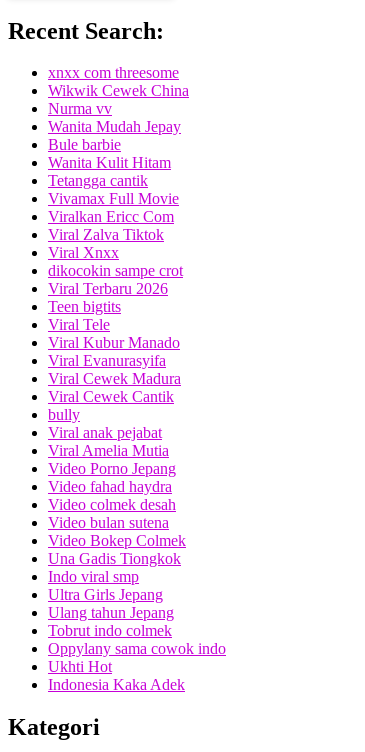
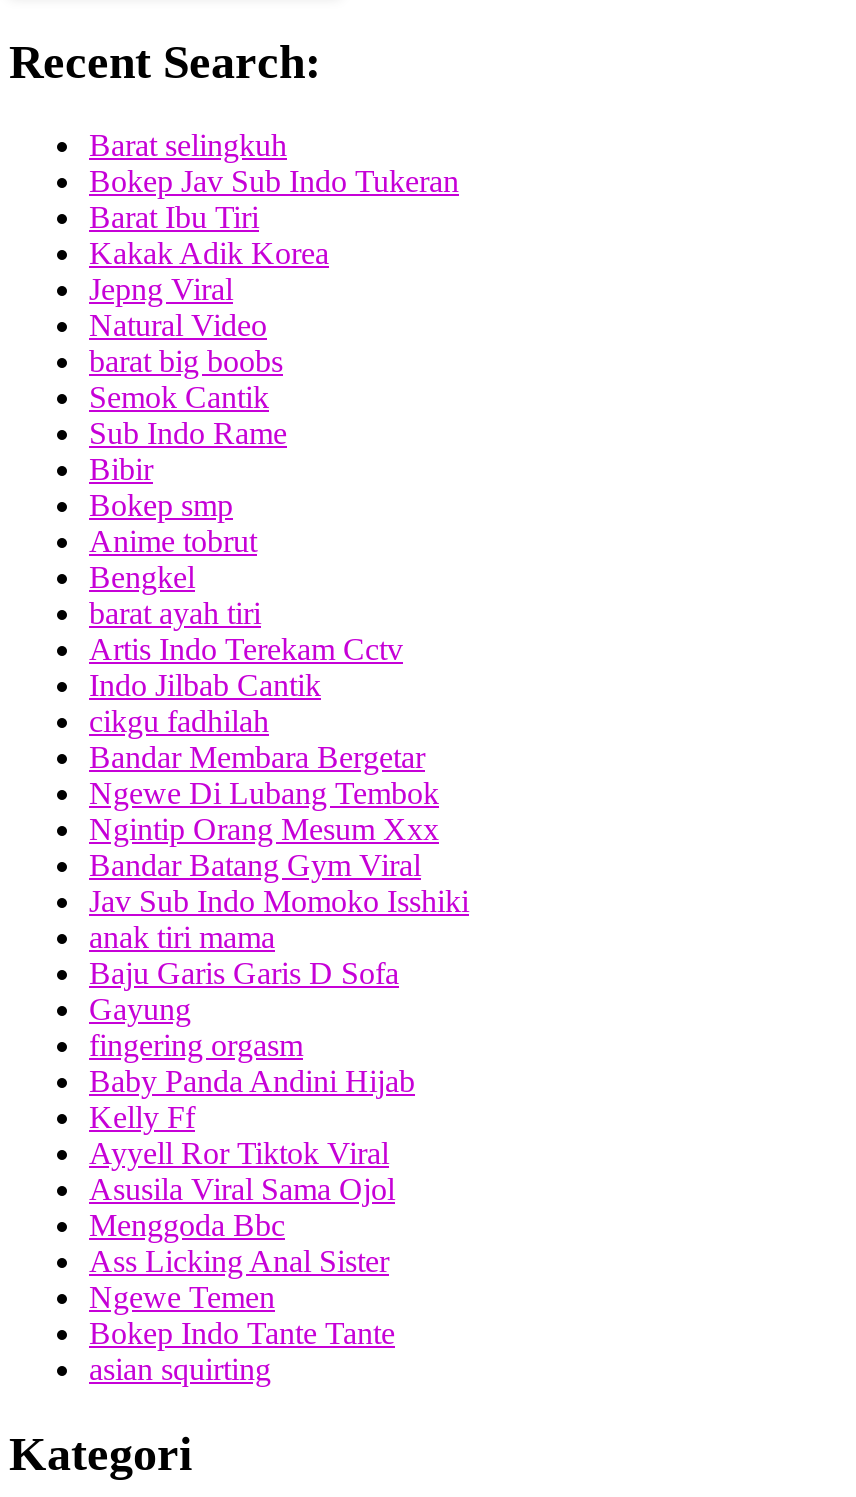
- xnxx com threesome
- Wikwik Cewek China
- Nurma vv
- Wanita Mudah Jepay
- Bule barbie
- Wanita Kulit Hitam
- Tetangga cantik
- Vivamax Full Movie
- Viralkan Ericc Com
- Viral Zalva Tiktok
- Viral Xnxx
- dikocokin sampe crot
- Viral Terbaru 2026
- Teen bigtits
- Viral Tele
- Viral Kubur Manado
- Viral Evanurasyifa
- Viral Cewek Madura
- Viral Cewek Cantik
- bully
- Viral anak pejabat
- Viral Amelia Mutia
- Video Porno Jepang
- Video fahad haydra
- Video colmek desah
- Video bulan sutena
- Video Bokep Colmek
- Una Gadis Tiongkok
- Indo viral smp
- Ultra Girls Jepang
- Ulang tahun Jepang
- Tobrut indo colmek
- Oppylany sama cowok indo
- Ukhti Hot
- Indonesia Kaka Adek
+ Barat selingkuh
+ Bokep Jav Sub Indo Tukeran
+ Barat Ibu Tiri
+ Kakak Adik Korea
+ Jepng Viral
+ Natural Video
+ barat big boobs
+ Semok Cantik
+ Sub Indo Rame
+ Bibir
+ Bokep smp
+ Anime tobrut
+ Bengkel
+ barat ayah tiri
+ Artis Indo Terekam Cctv
+ Indo Jilbab Cantik
+ cikgu fadhilah
+ Bandar Membara Bergetar
+ Ngewe Di Lubang Tembok
+ Ngintip Orang Mesum Xxx
+ Bandar Batang Gym Viral
+ Jav Sub Indo Momoko Isshiki
+ anak tiri mama
+ Baju Garis Garis D Sofa
+ Gayung
+ fingering orgasm
+ Baby Panda Andini Hijab
+ Kelly Ff
+ Ayyell Ror Tiktok Viral
+ Asusila Viral Sama Ojol
+ Menggoda Bbc
+ Ass Licking Anal Sister
+ Ngewe Temen
+ Bokep Indo Tante Tante
+ asian squirting
